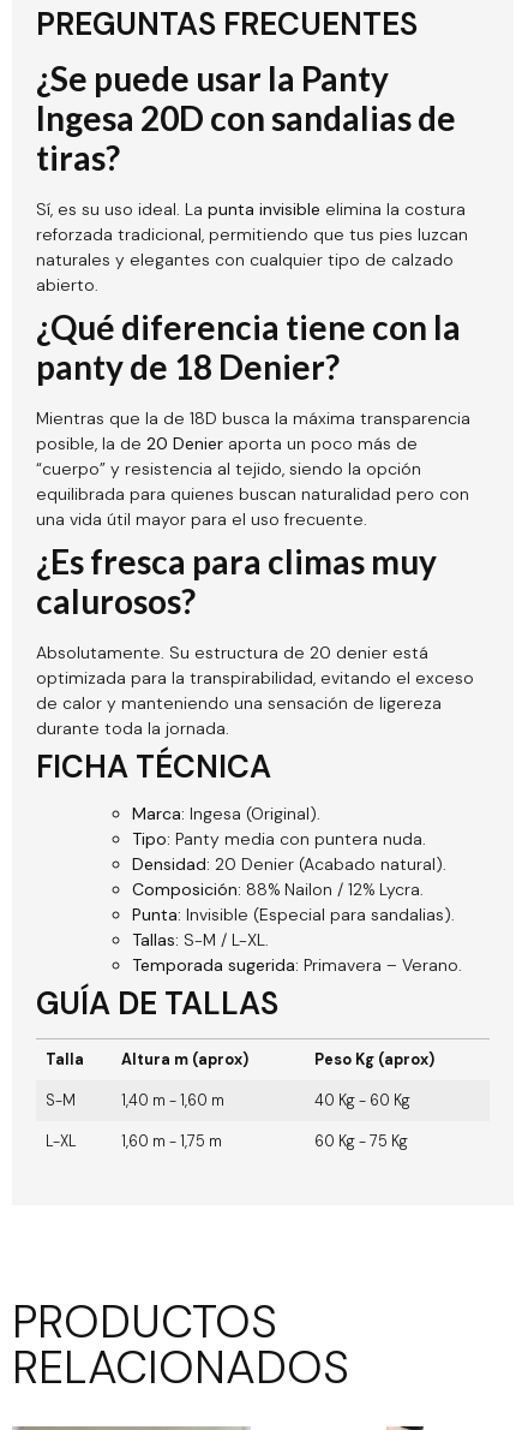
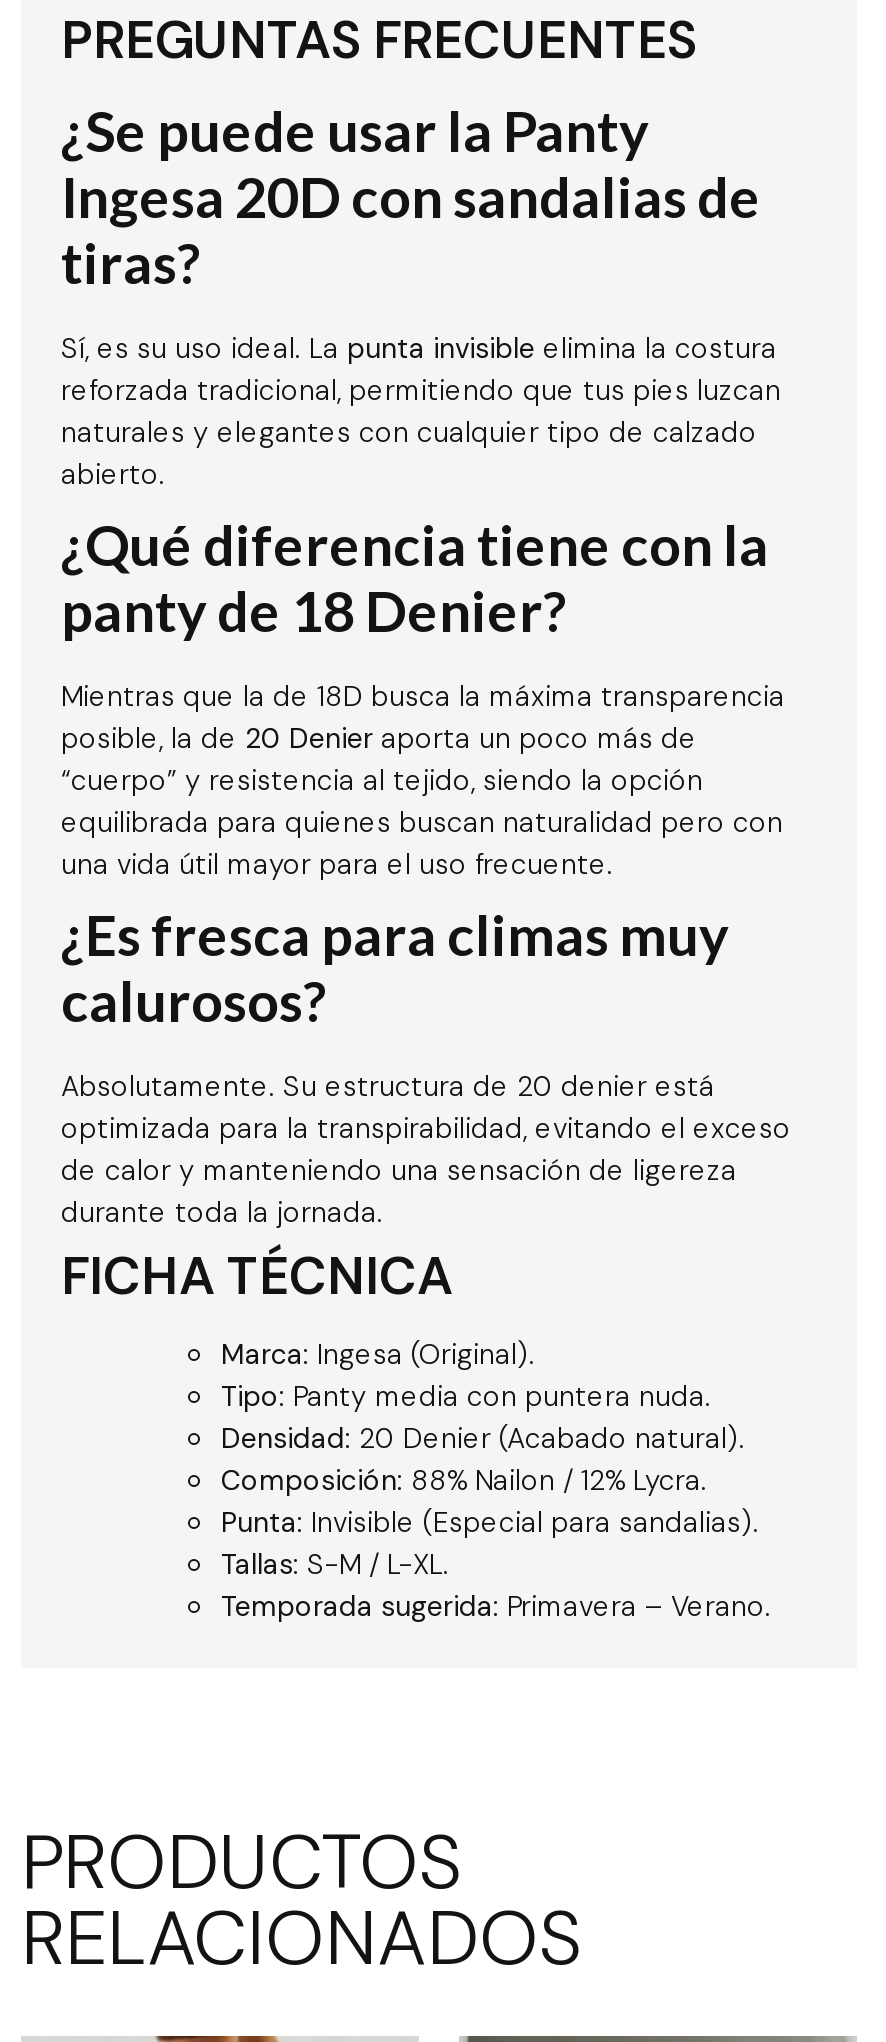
- GUÍA DE TALLAS
- Talla
- Altura m (aprox)
- Peso Kg (aprox)
- S-M
- 1,40 m - 1,60 m
- 40 Kg - 60 Kg
- L-XL
- 1,60 m - 1,75 m
- 60 Kg - 75 Kg
